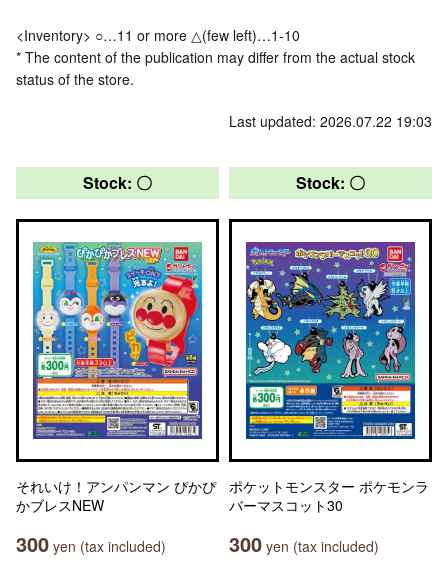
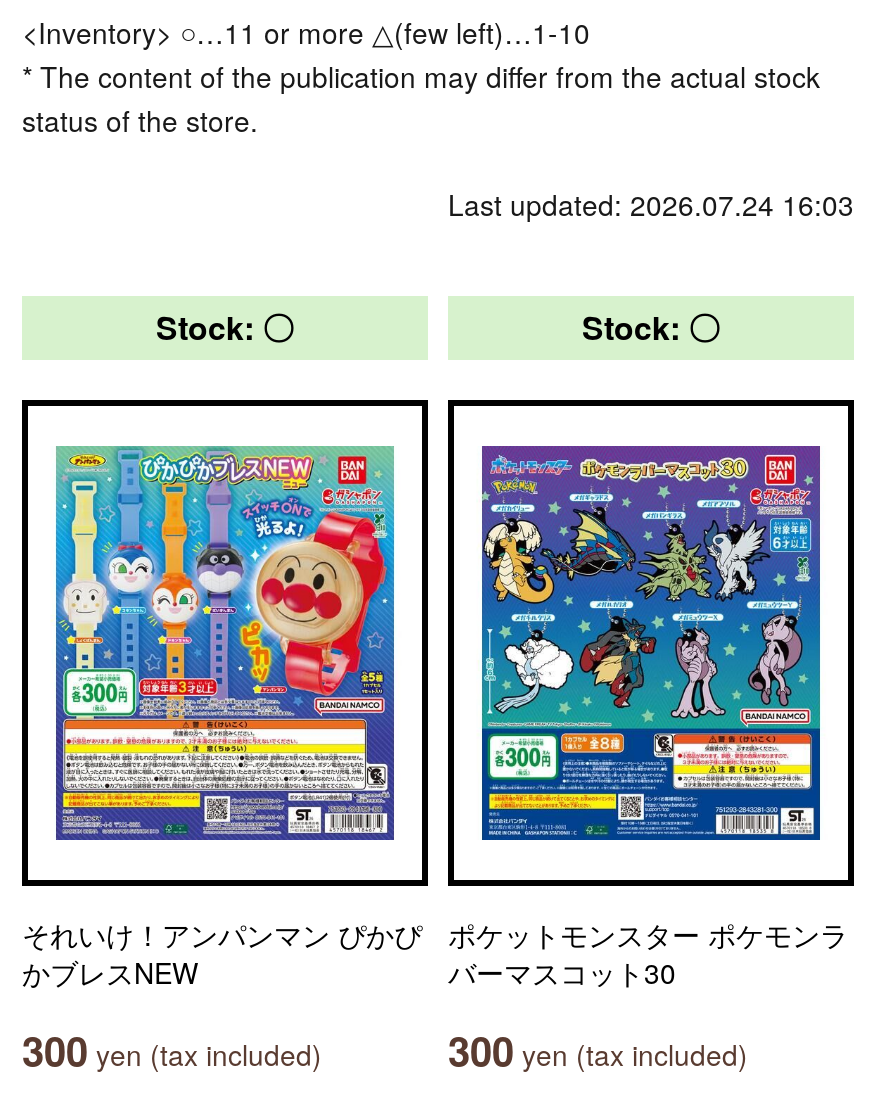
- Last updated: 2026.07.22 19:03
+ Last updated: 2026.07.24 16:03
